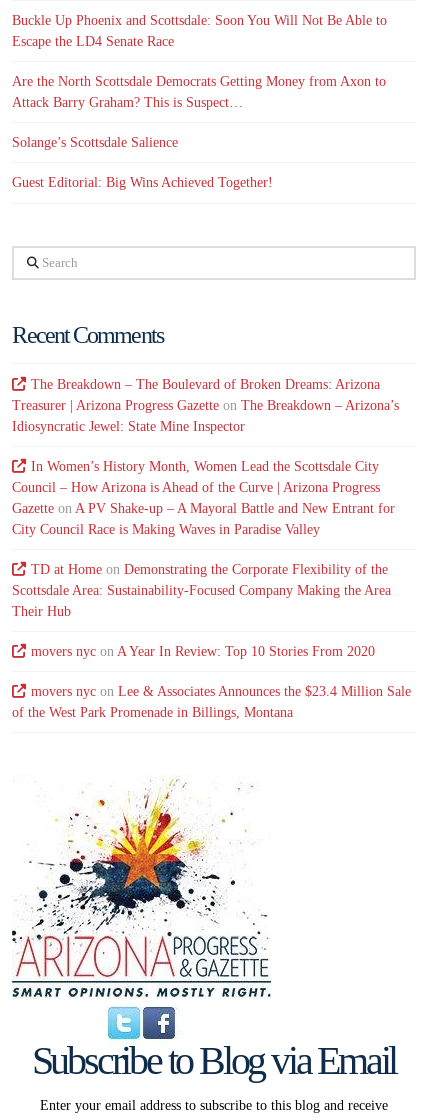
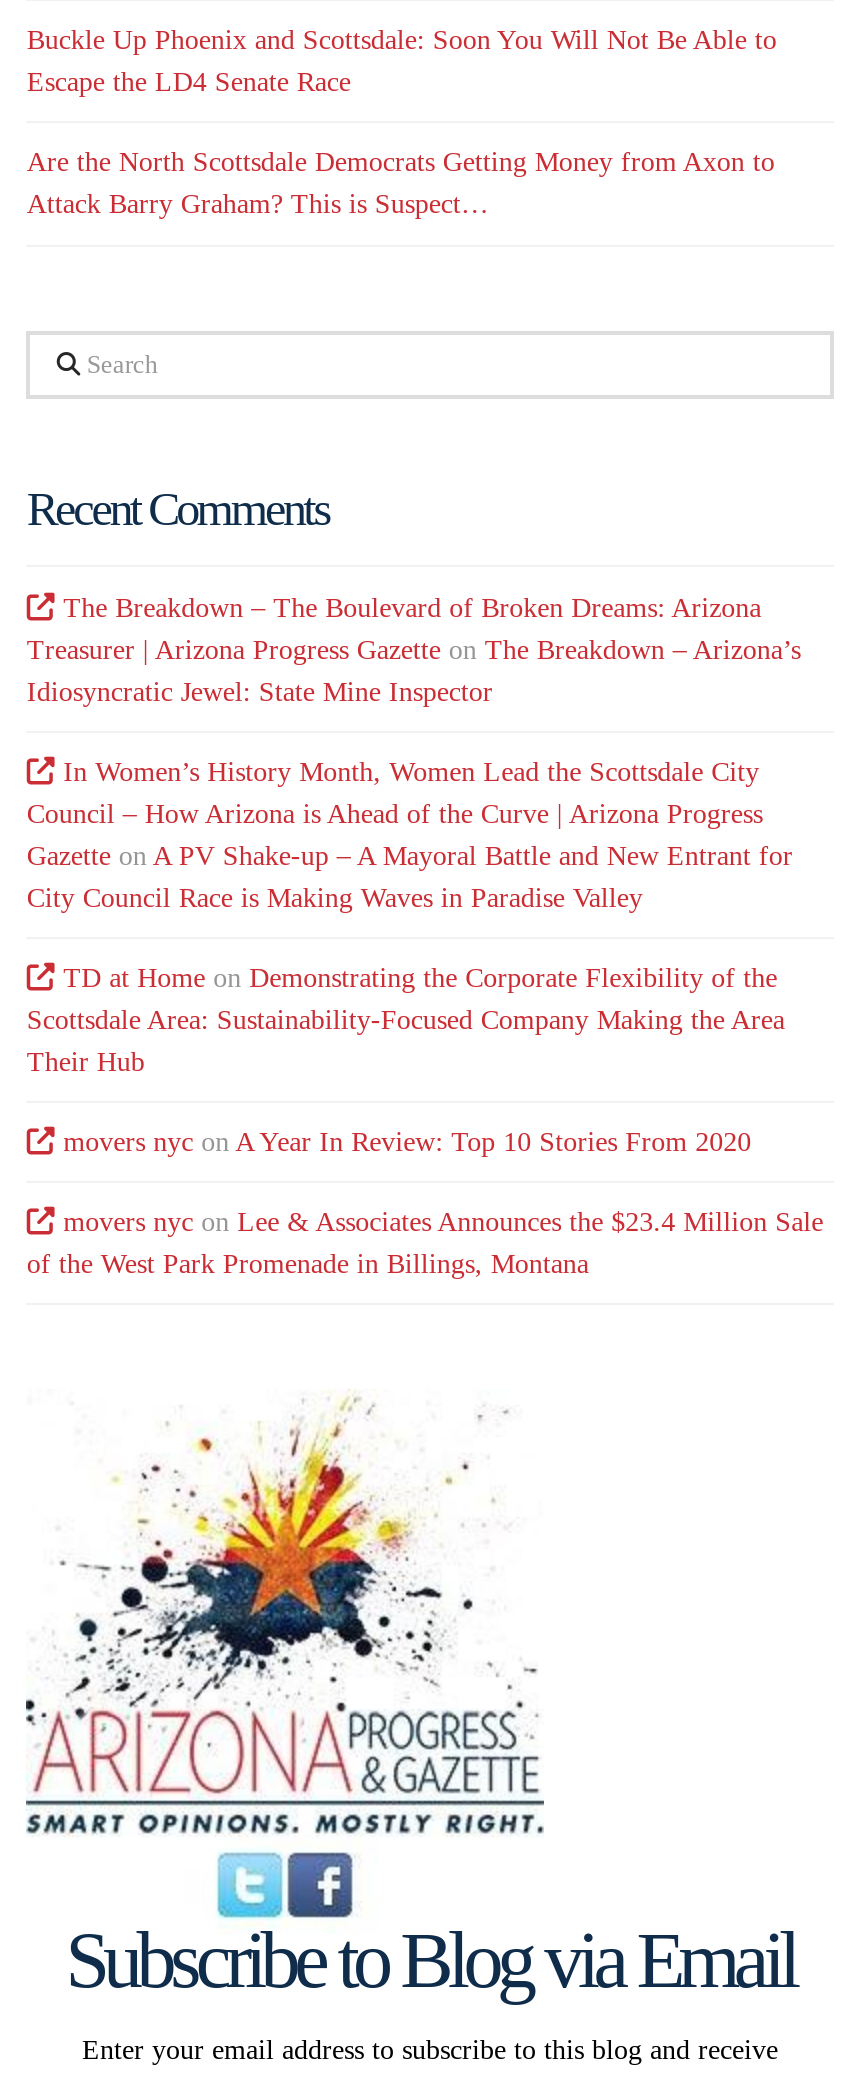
- Solange’s Scottsdale Salience
- Guest Editorial: Big Wins Achieved Together!
